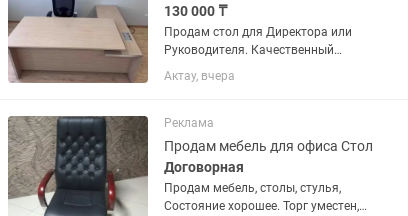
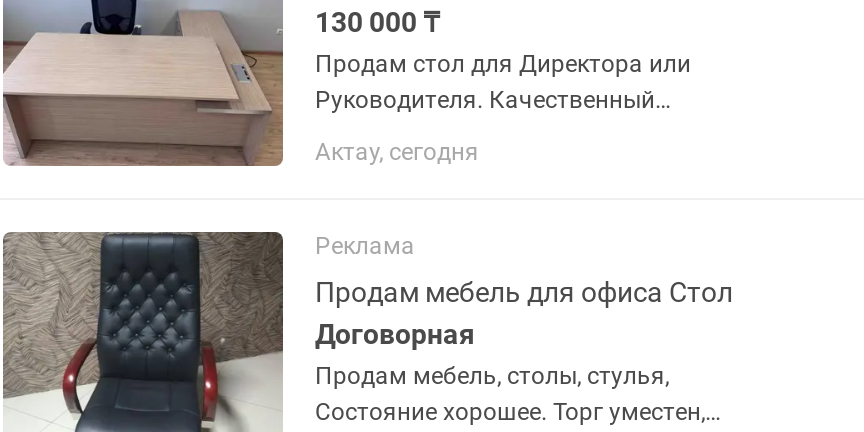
- Актау, вчера
+ Актау, сегодня
